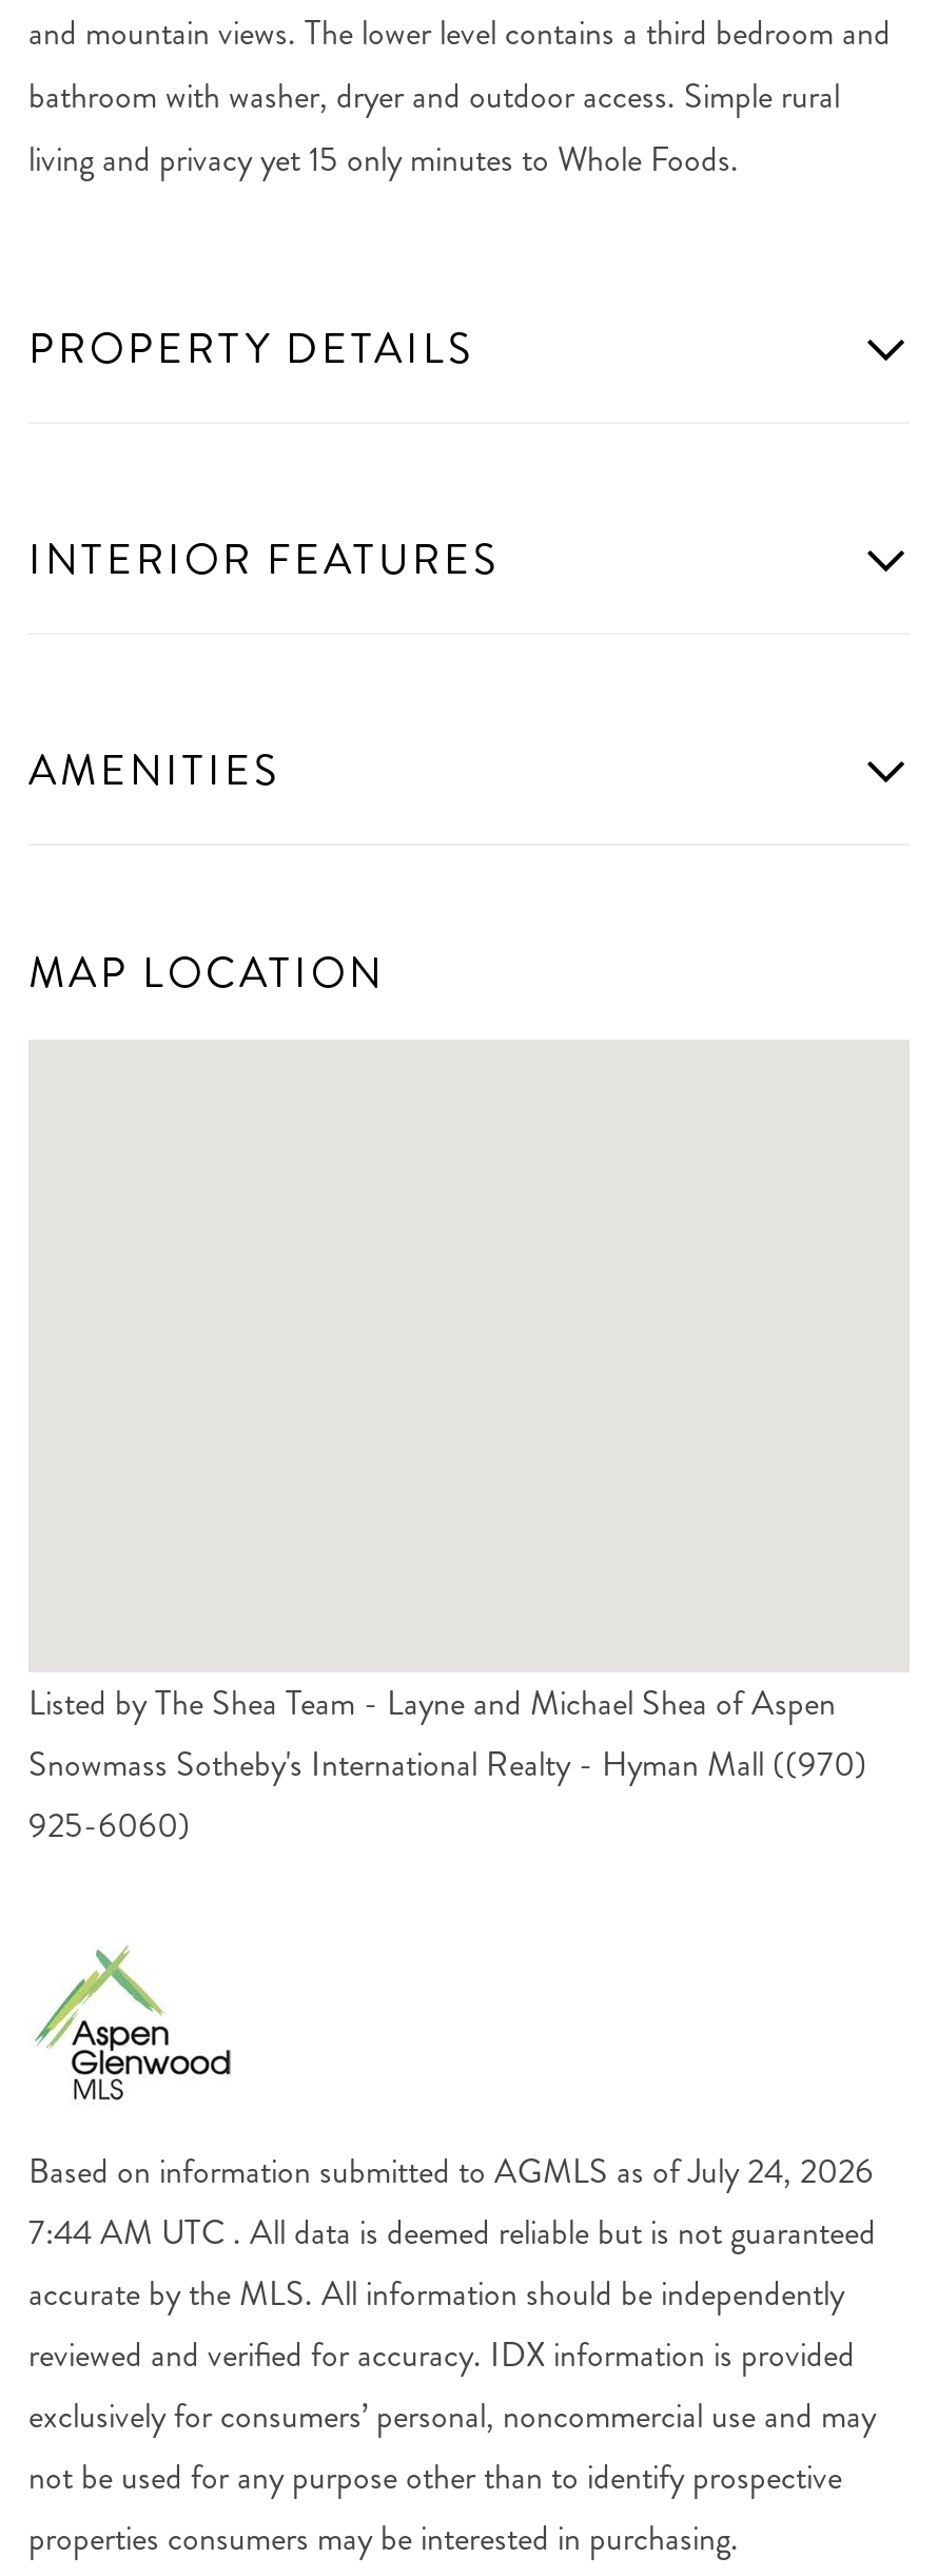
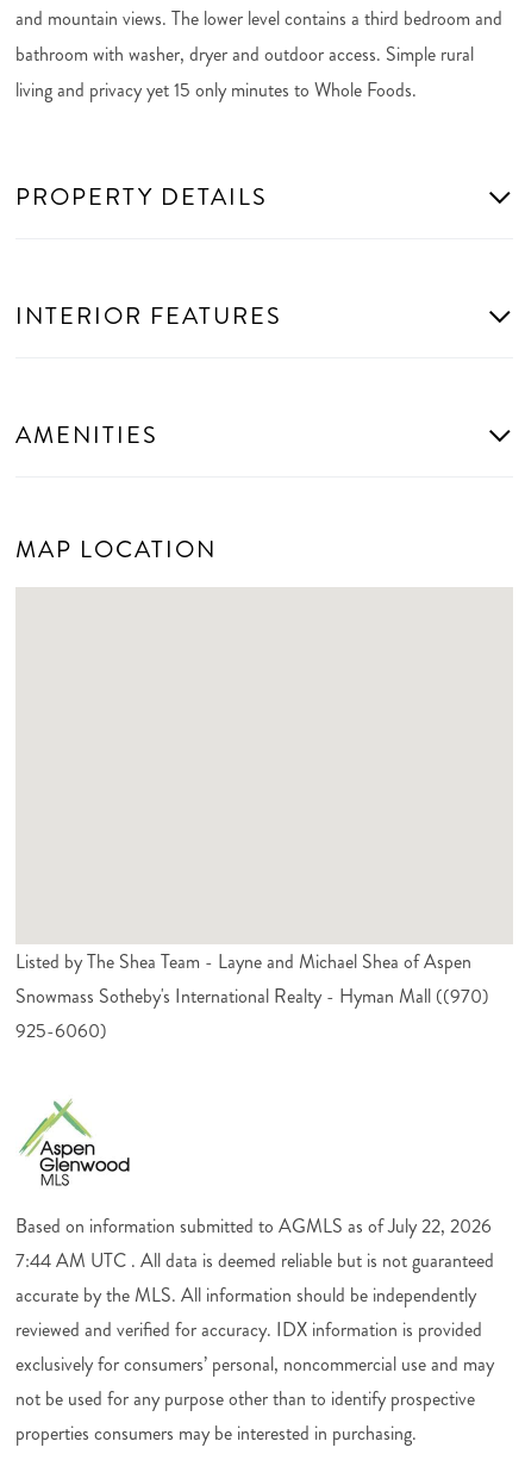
- Based on information submitted to AGMLS as of July 24, 2026
+ Based on information submitted to AGMLS as of July 22, 2026
